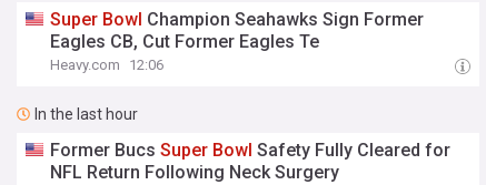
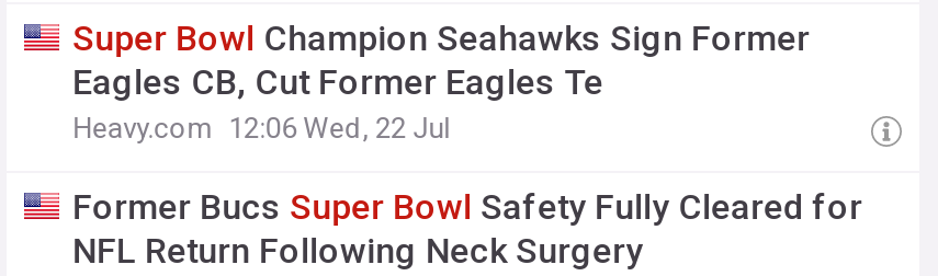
- Heavy.com 12:06
- In the last hour
+ Heavy.com 12:06 Wed, 22 Jul
